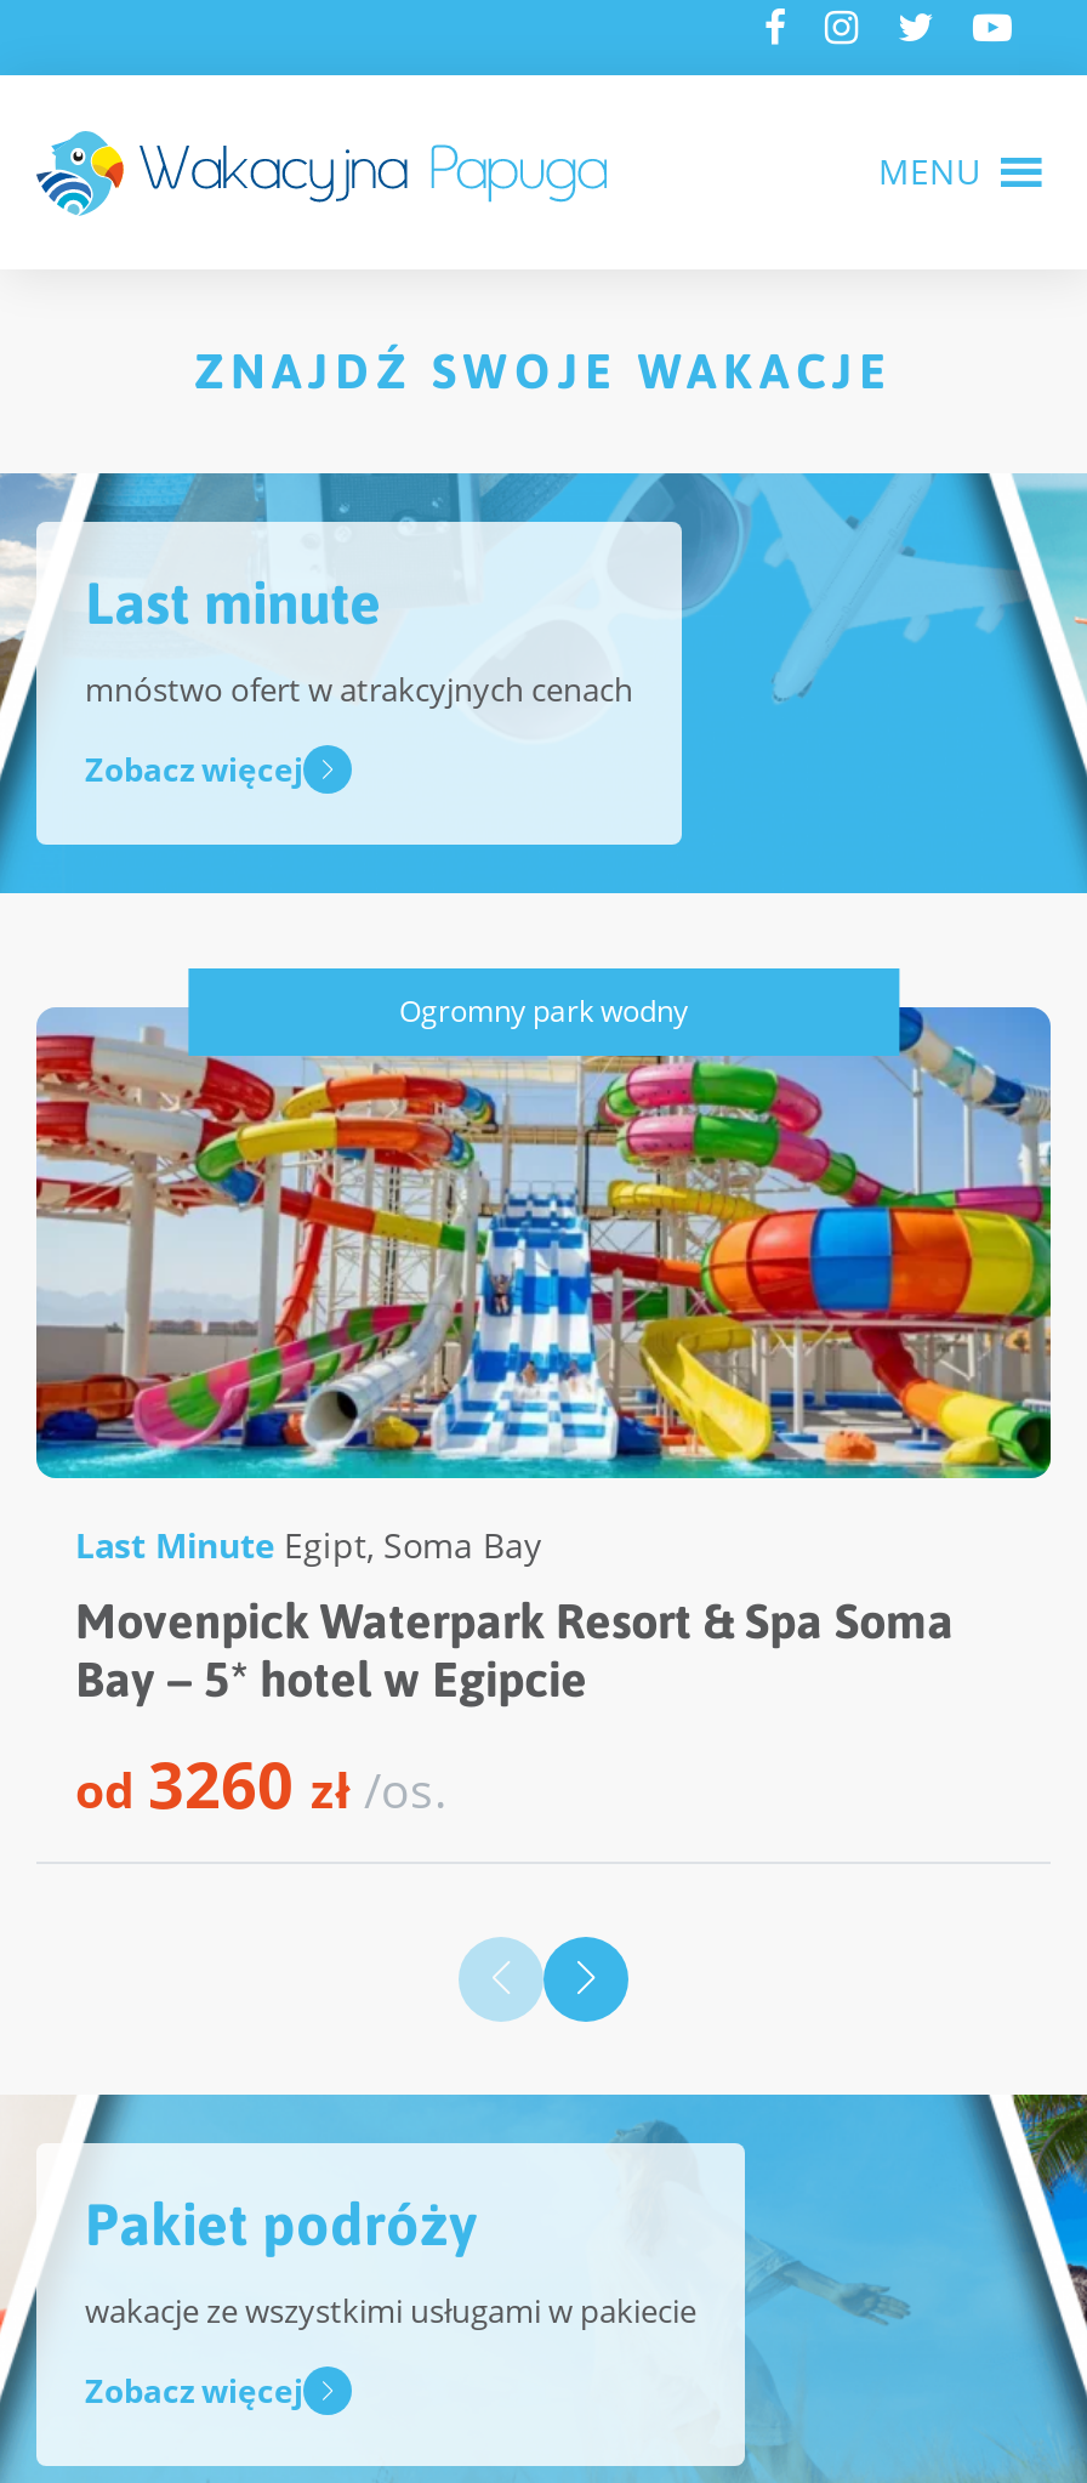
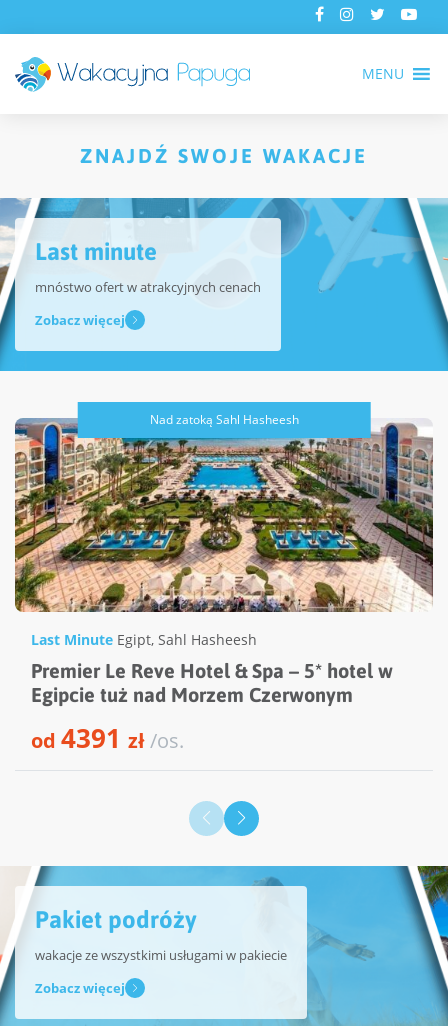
- [image]
- Ogromny park wodny
+ [image]
+ Nad zatoką Sahl Hasheesh

- Last Minute Egipt, Soma Bay
- Movenpick Waterpark Resort & Spa Soma
- Bay – 5* hotel w Egipcie
- od 3260 zł/os.
+ Last Minute Egipt, Sahl Hasheesh
+ Premier Le Reve Hotel & Spa – 5* hotel w
+ Egipcie tuż nad Morzem Czerwonym
+ od 4391 zł/os.
